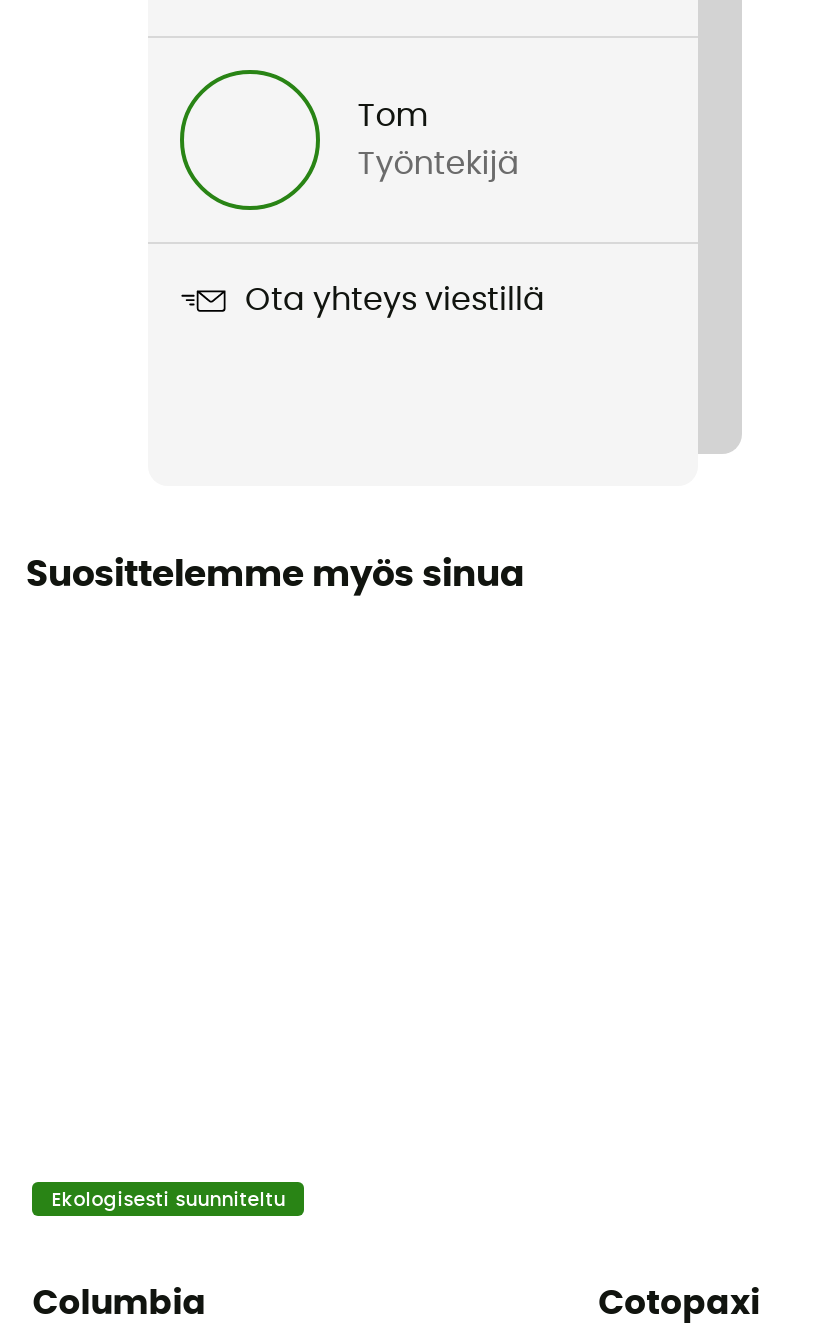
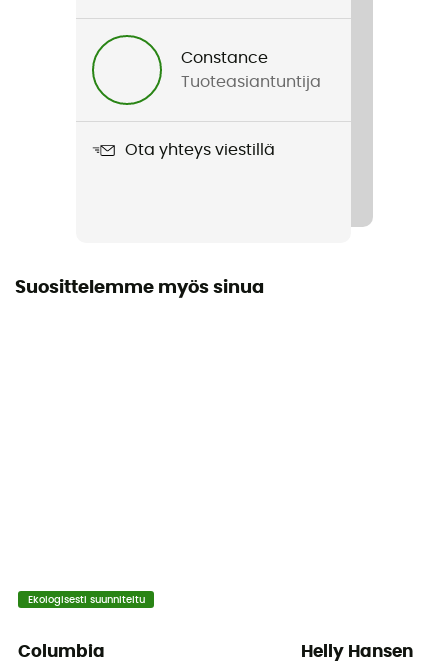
- Tom
+ Constance

- Työntekijä
+ Tuoteasiantuntija

- Cotopaxi
+ Helly Hansen
